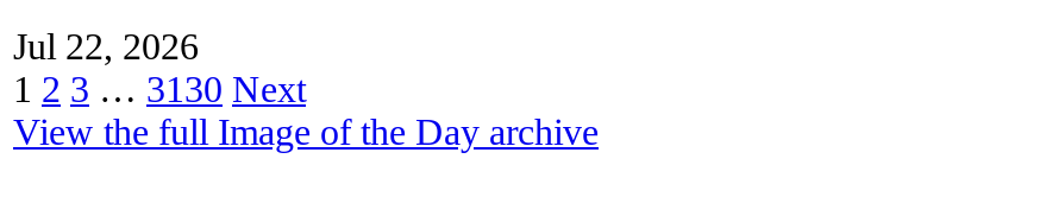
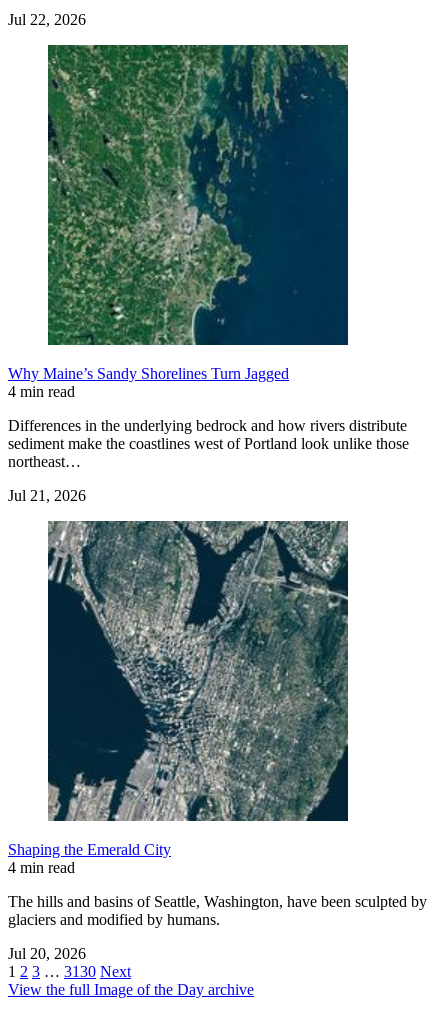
+ [image]
+ Why Maine’s Sandy Shorelines Turn Jagged
+ 4 min read
+ Differences in the underlying bedrock and how rivers distribute
+ sediment make the coastlines west of Portland look unlike those
+ northeast…
+ Jul 21, 2026

+ [image]
+ Shaping the Emerald City
+ 4 min read
+ The hills and basins of Seattle, Washington, have been sculpted by
+ glaciers and modified by humans.
+ Jul 20, 2026
